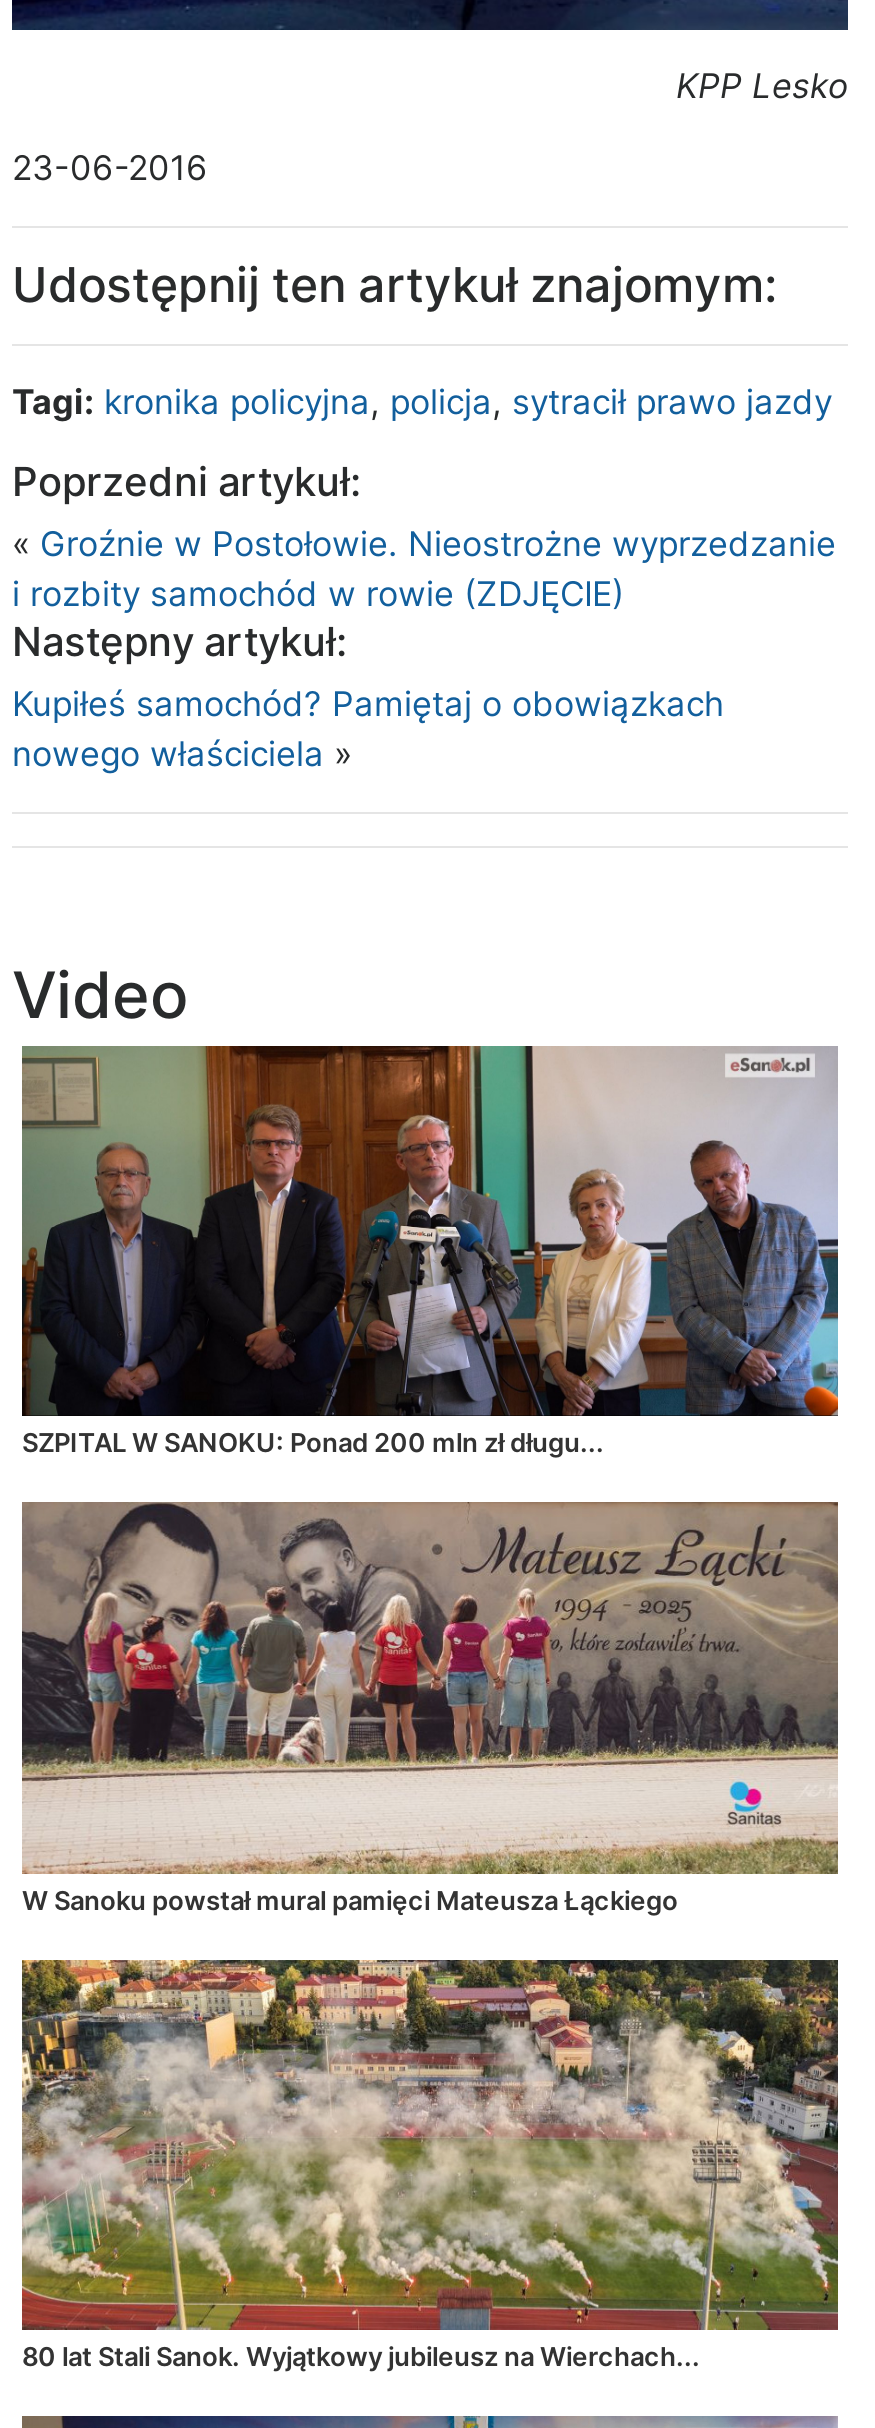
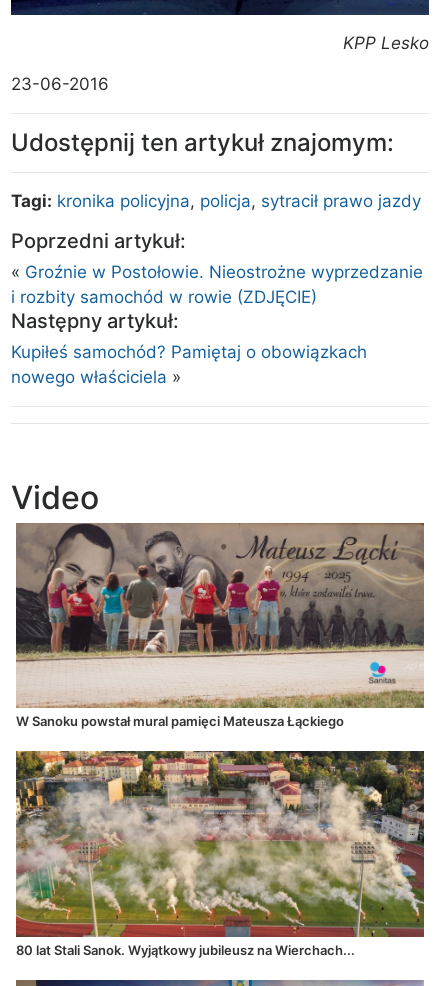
- [image]
- SZPITAL W SANOKU: Ponad 200 mln zł długu...
